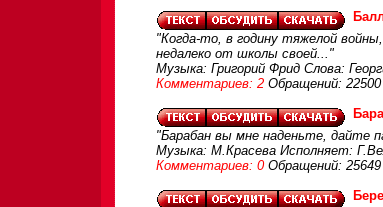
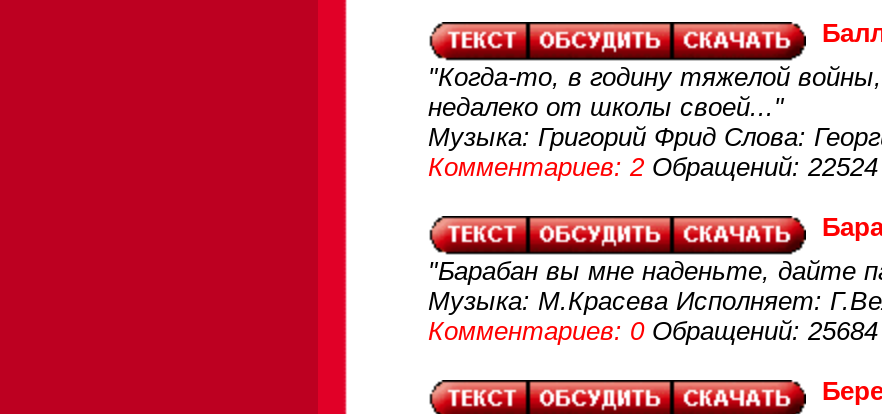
- Комментариев: 2 Обращений: 22500
+ Комментариев: 2 Обращений: 22524

- Комментариев: 0 Обращений: 25649
+ Комментариев: 0 Обращений: 25684
